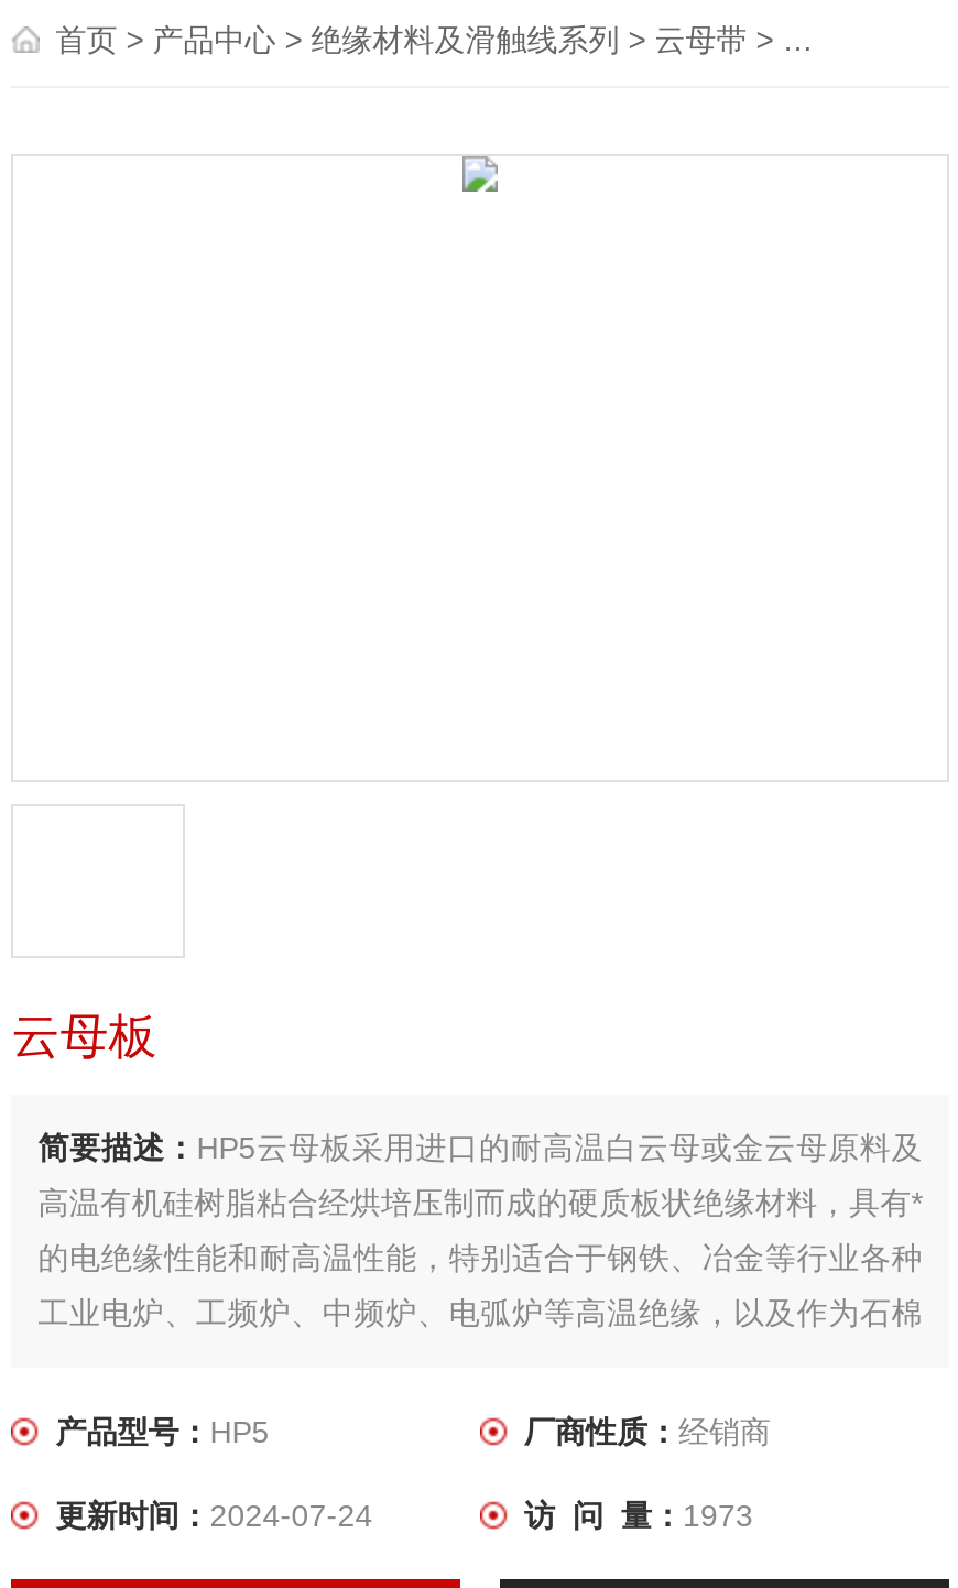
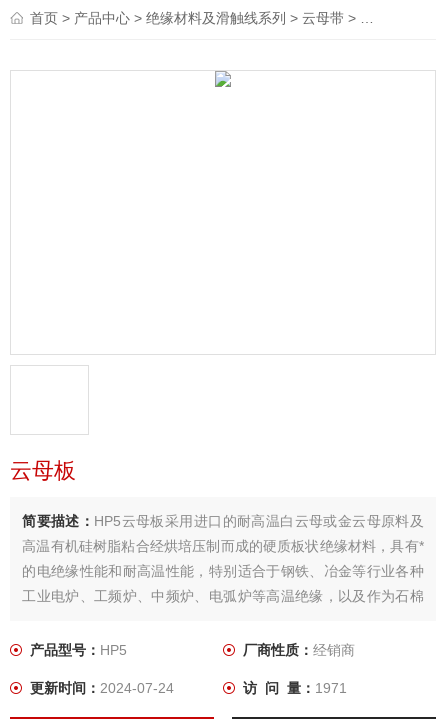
- 访 问 量：1973
+ 访 问 量：1971
